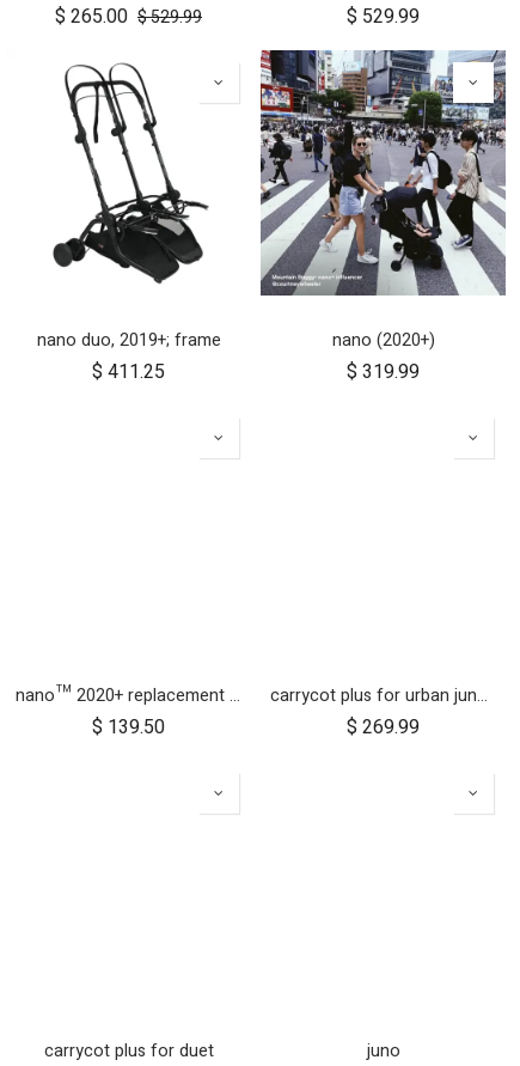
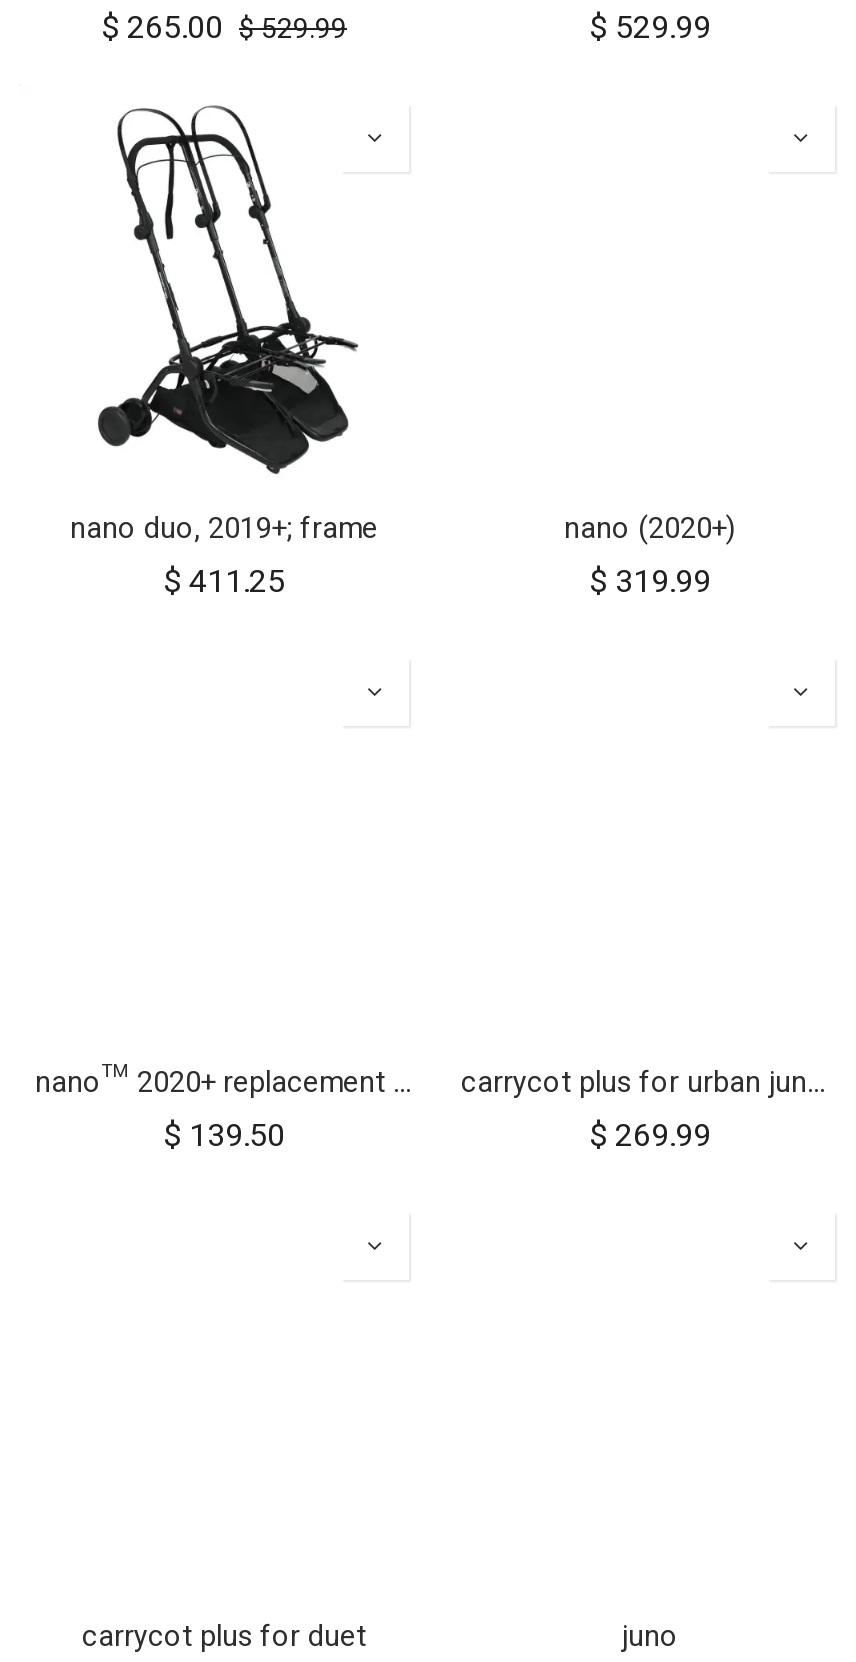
- [image]
